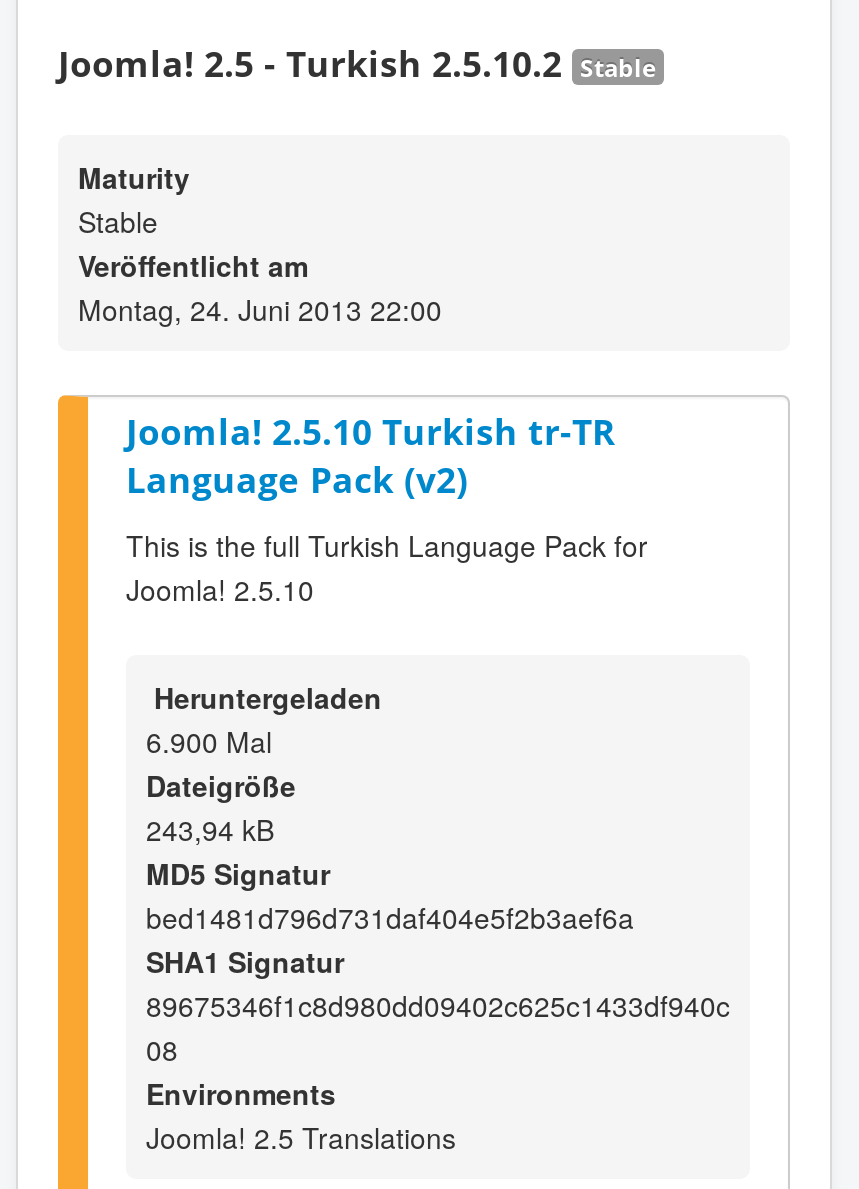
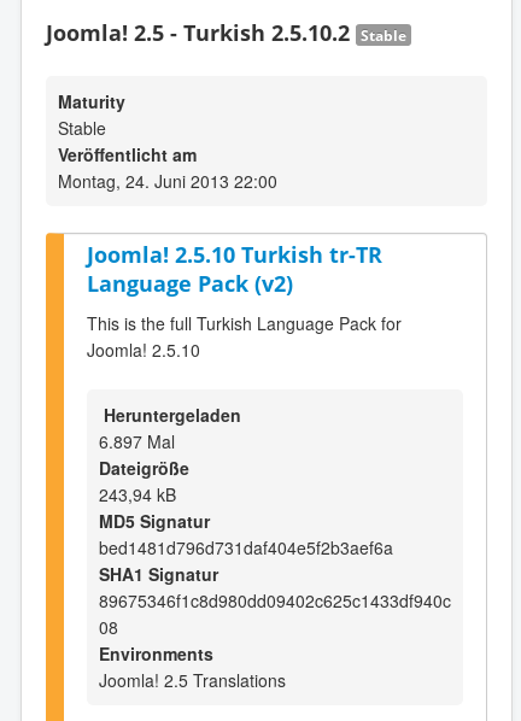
- 6.900 Mal
+ 6.897 Mal
